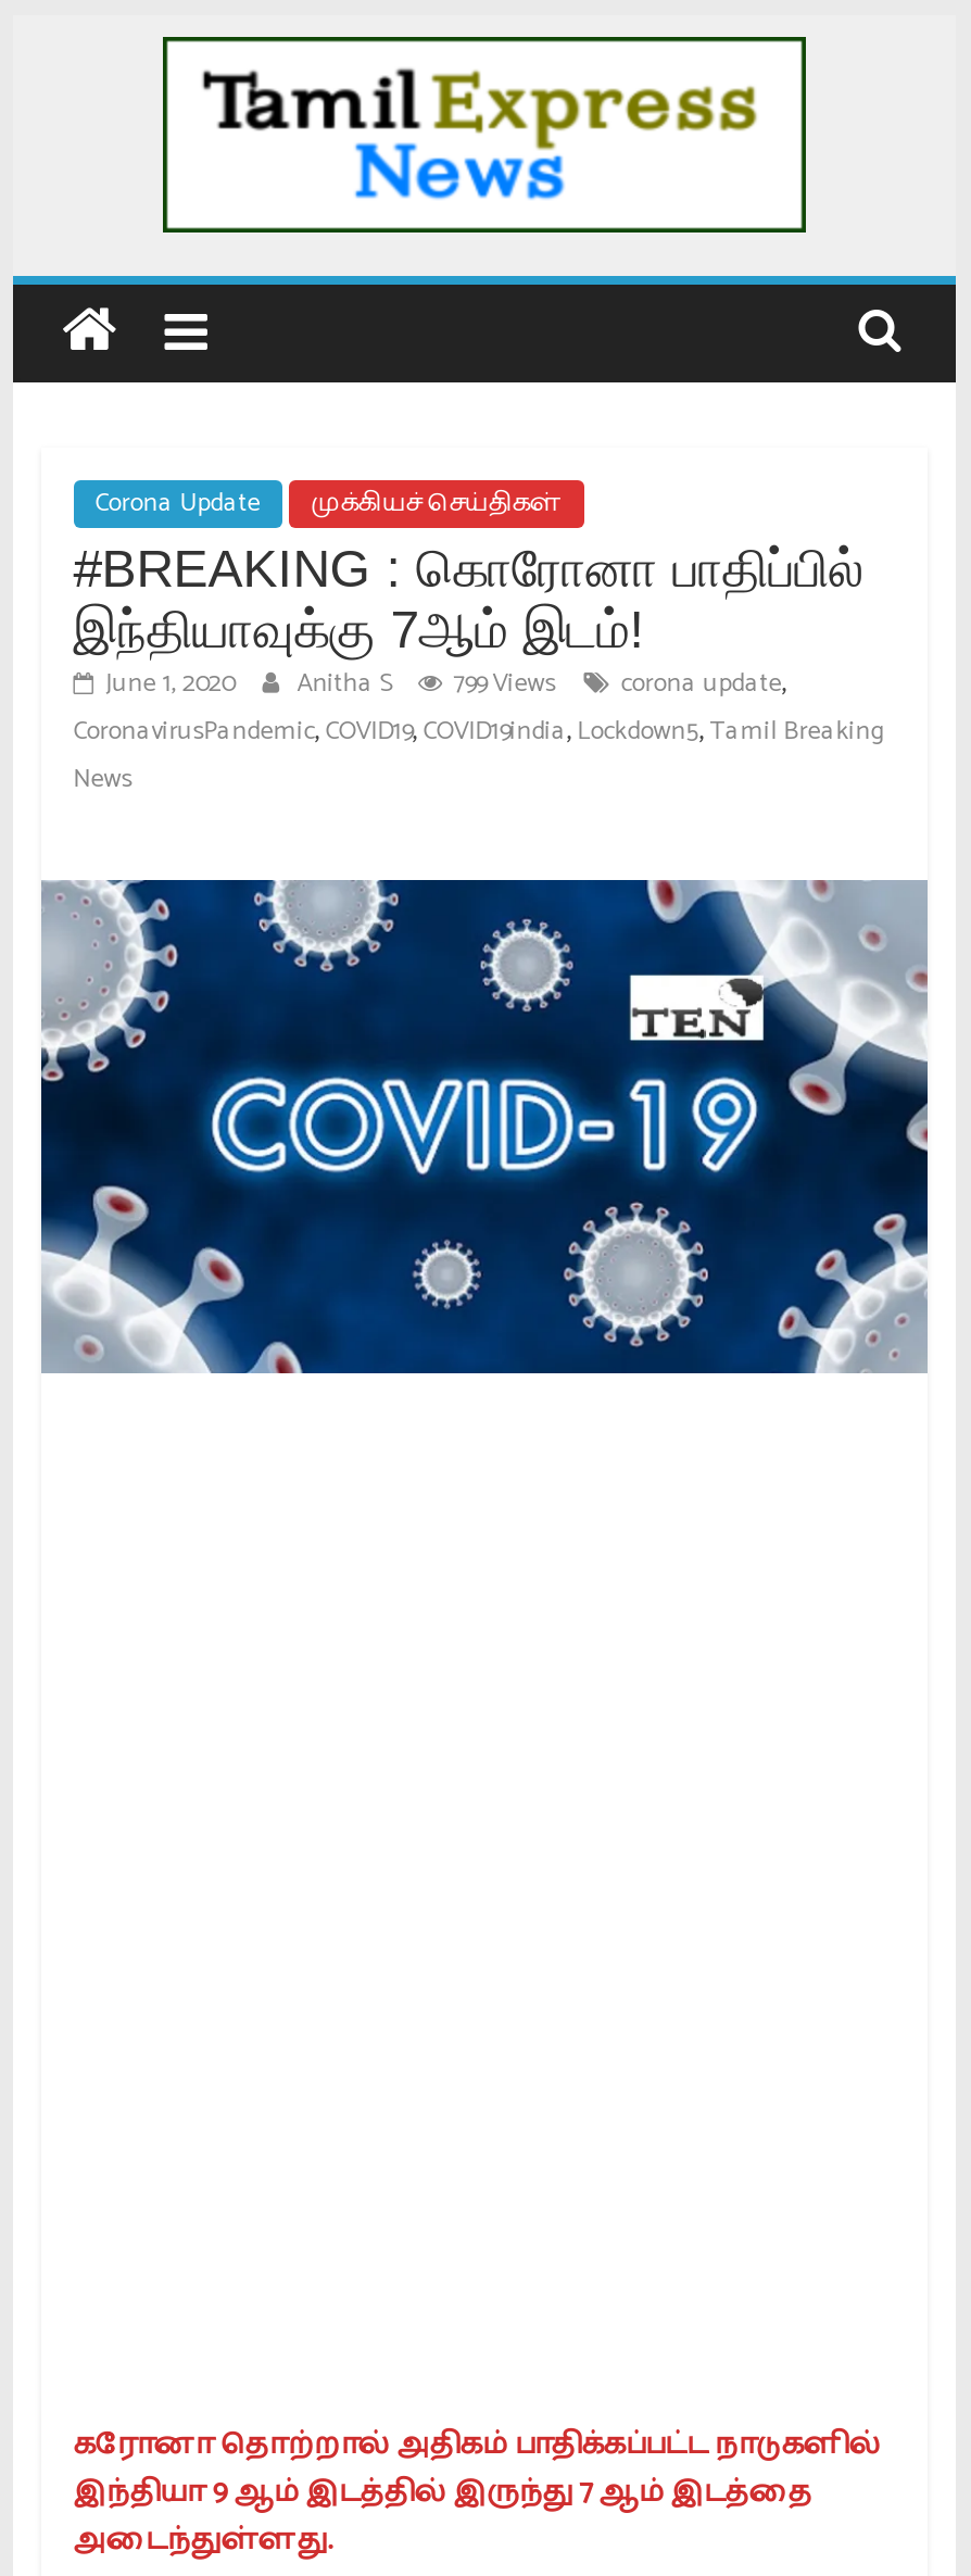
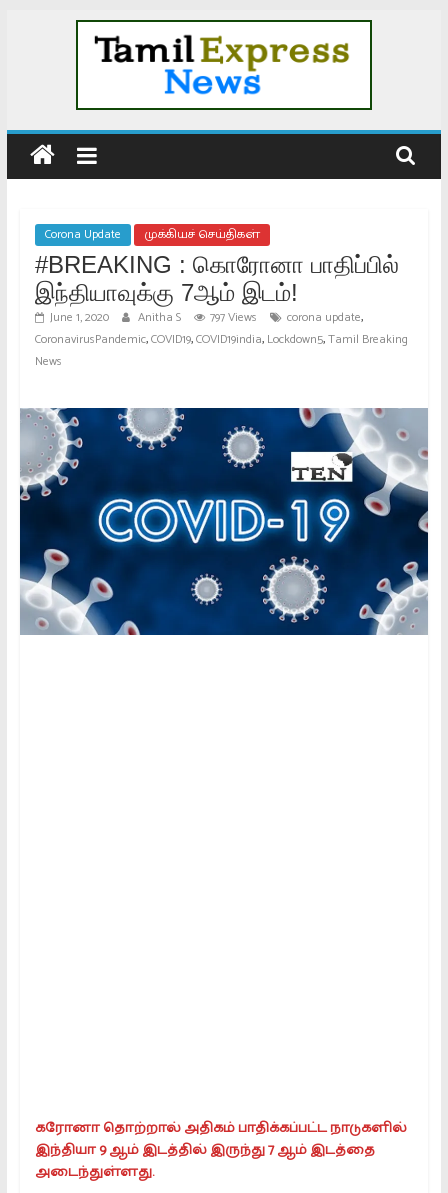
- 799 Views
+ 797 Views
